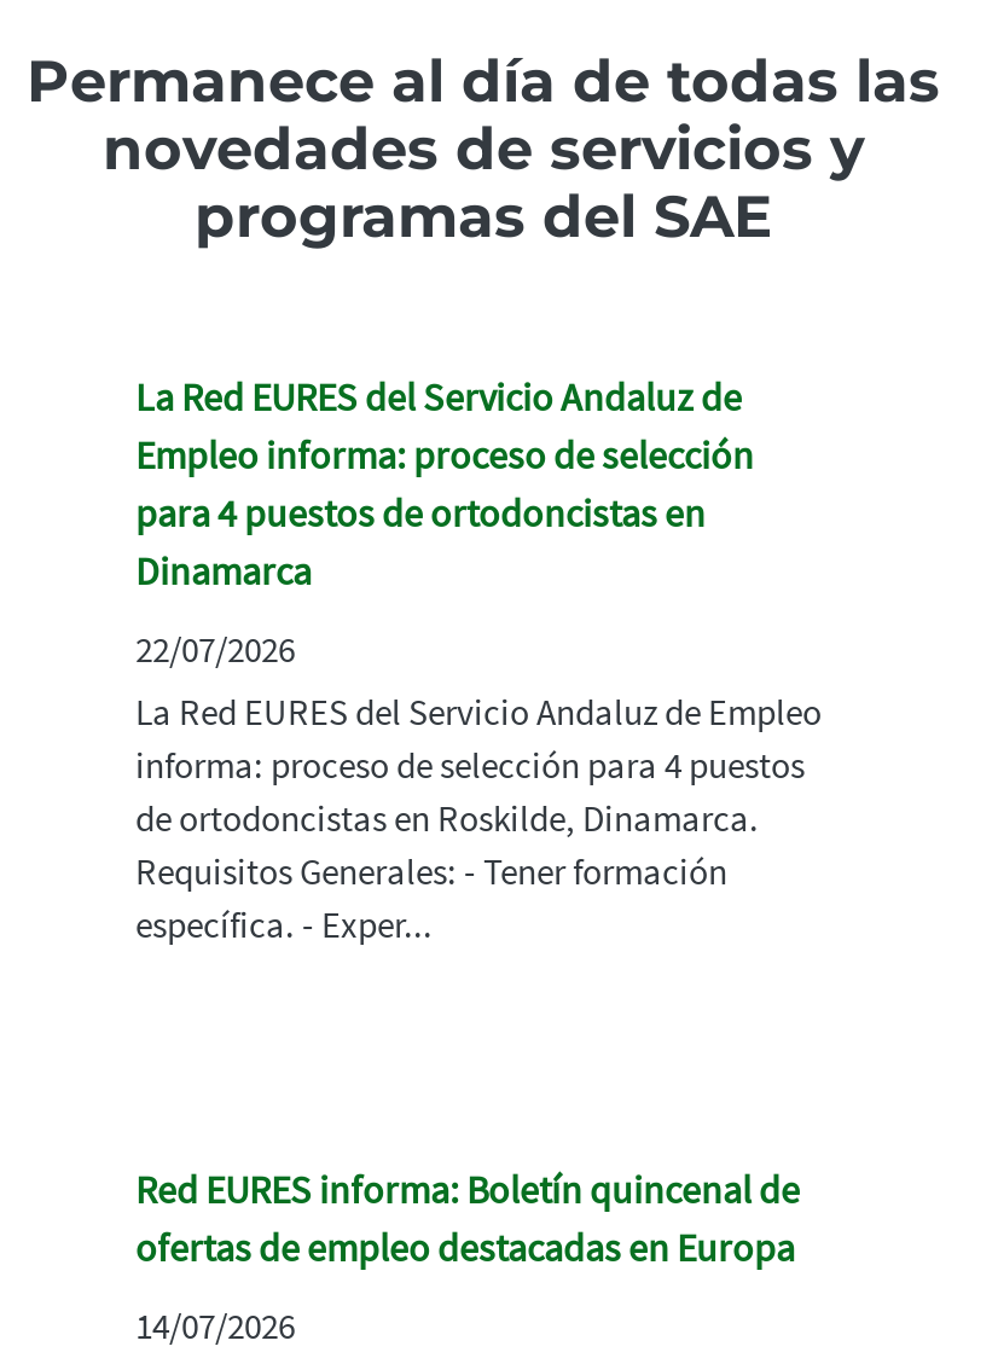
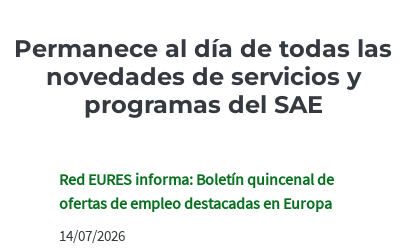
- La Red EURES del Servicio Andaluz de
- Empleo informa: proceso de selección
- para 4 puestos de ortodoncistas en
- Dinamarca
- 22/07/2026
- La Red EURES del Servicio Andaluz de Empleo
- informa: proceso de selección para 4 puestos
- de ortodoncistas en Roskilde, Dinamarca.
- Requisitos Generales: - Tener formación
- específica. - Exper...
